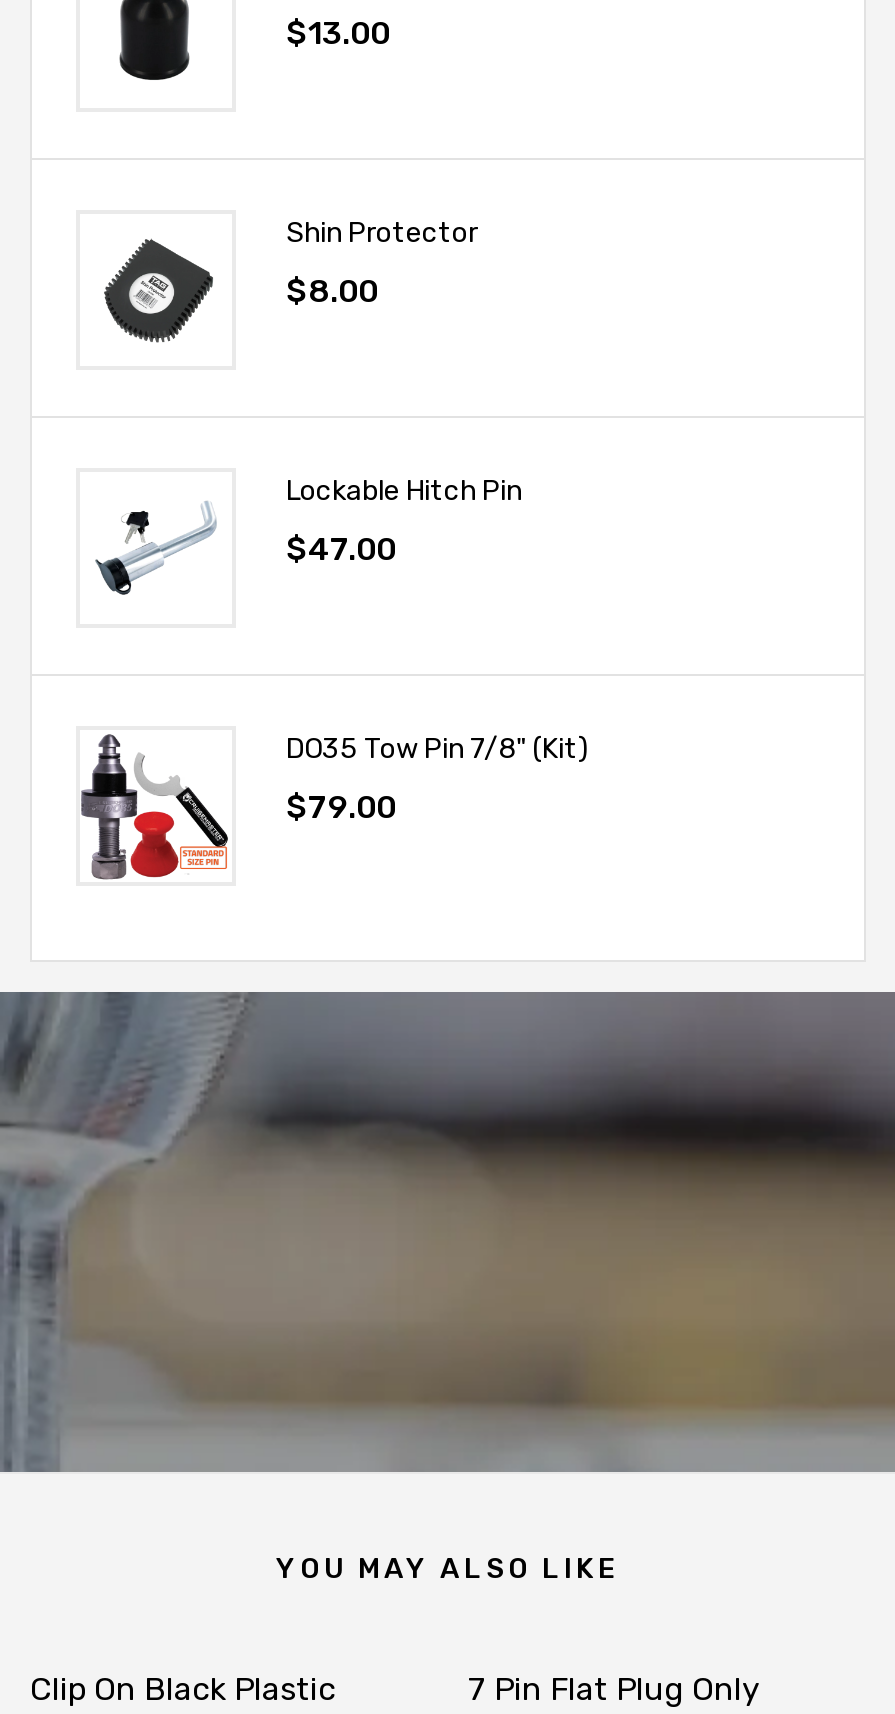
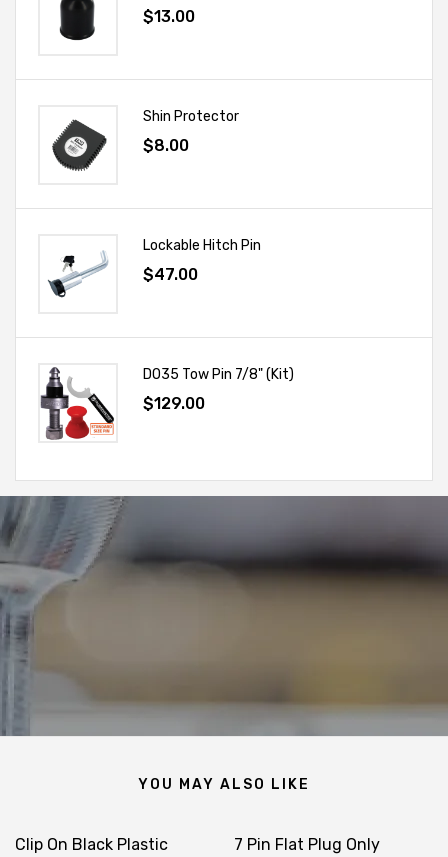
- $79.00
+ $129.00
